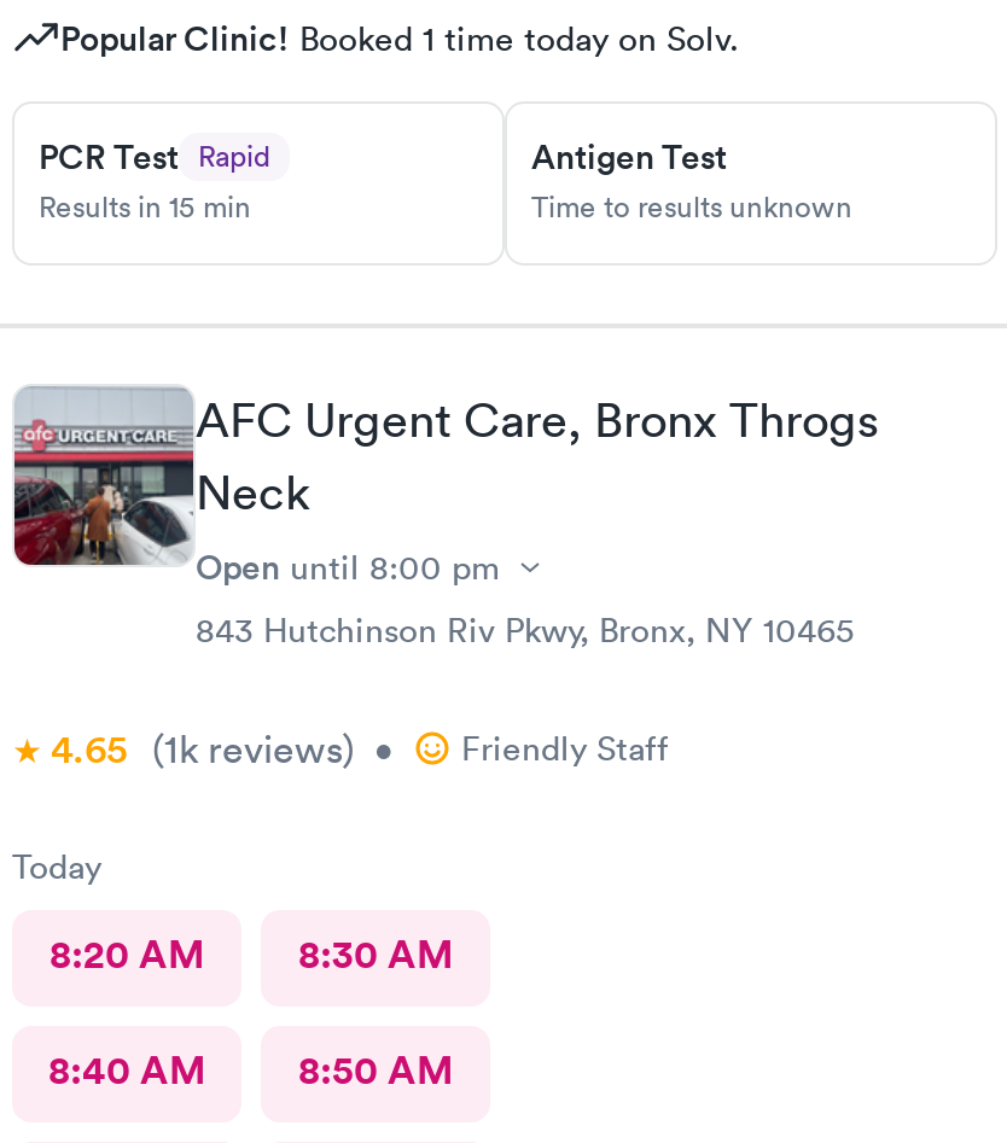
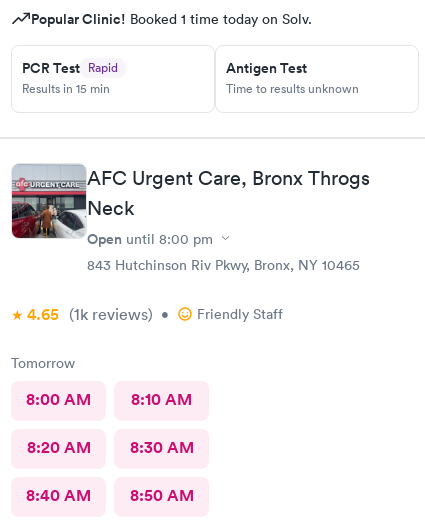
- Today
+ Tomorrow
+ 8:00 AM
+ 8:10 AM
